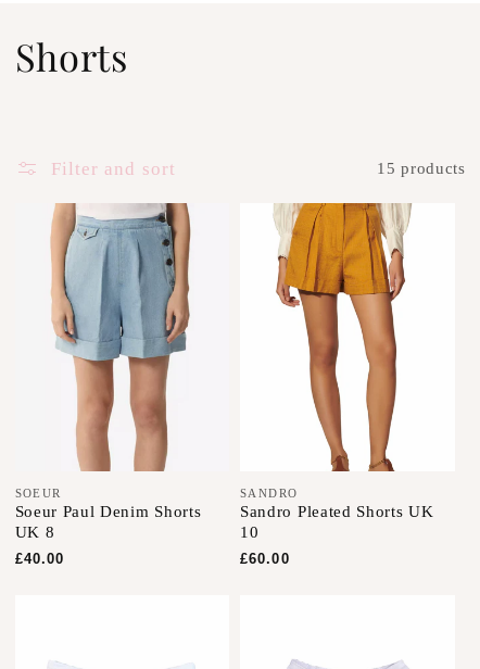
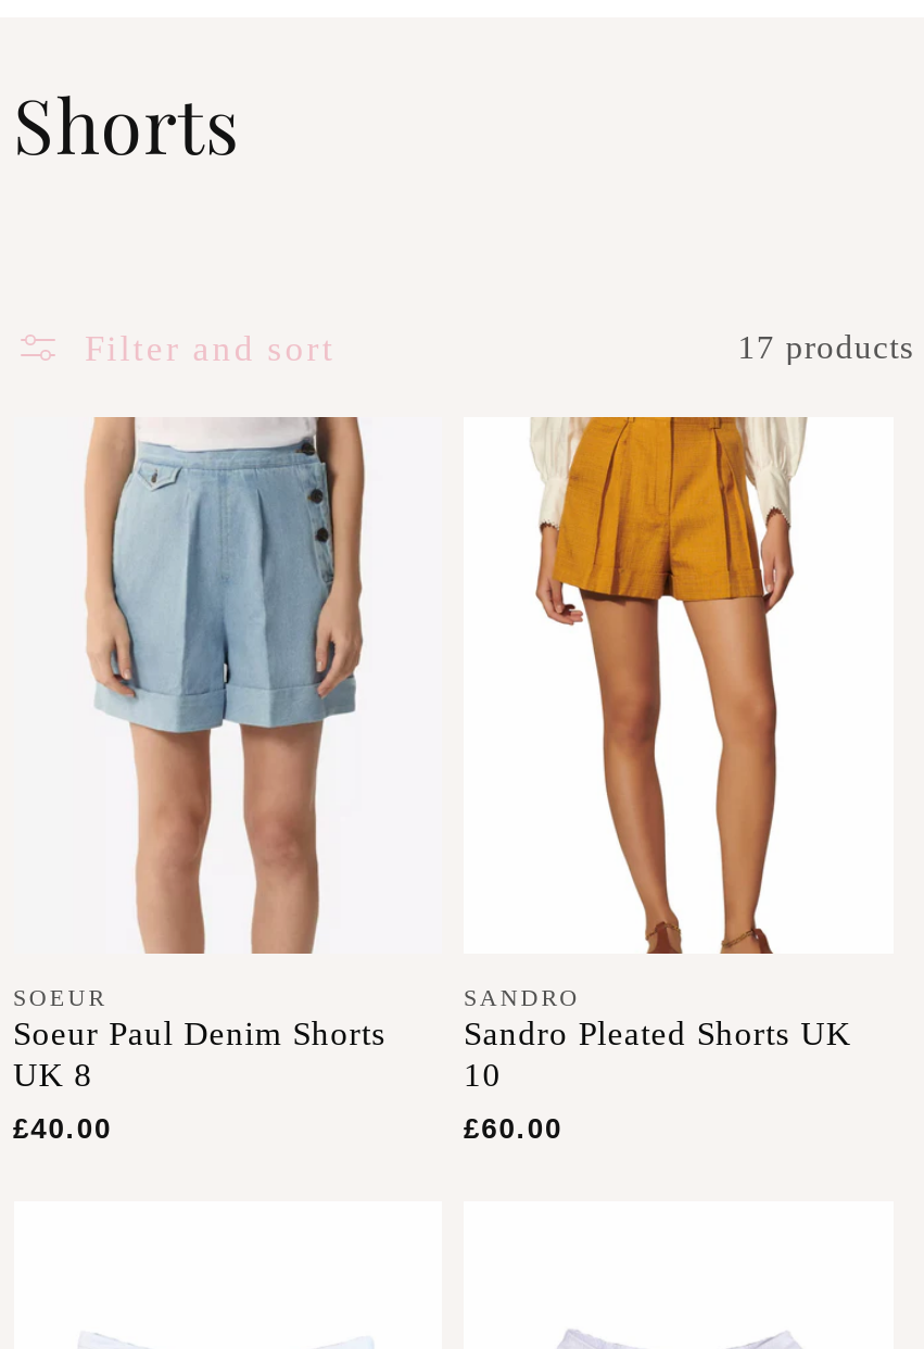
- 15 products
+ 17 products
